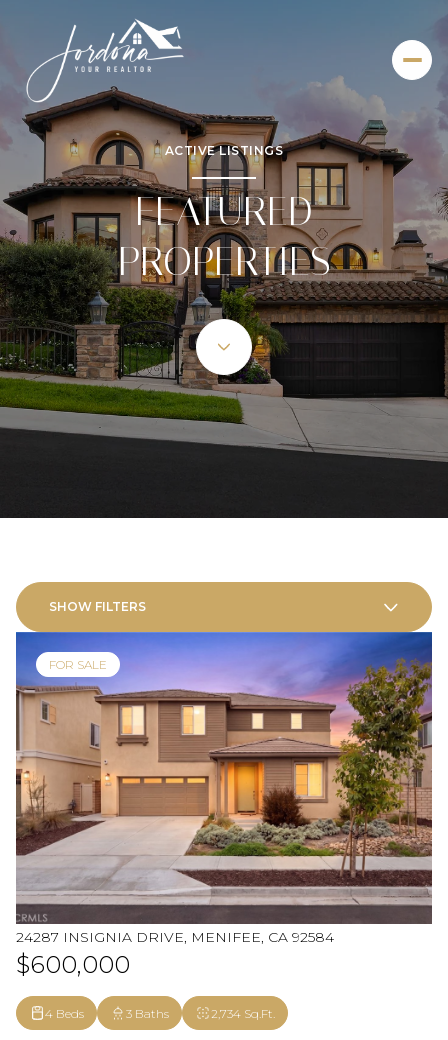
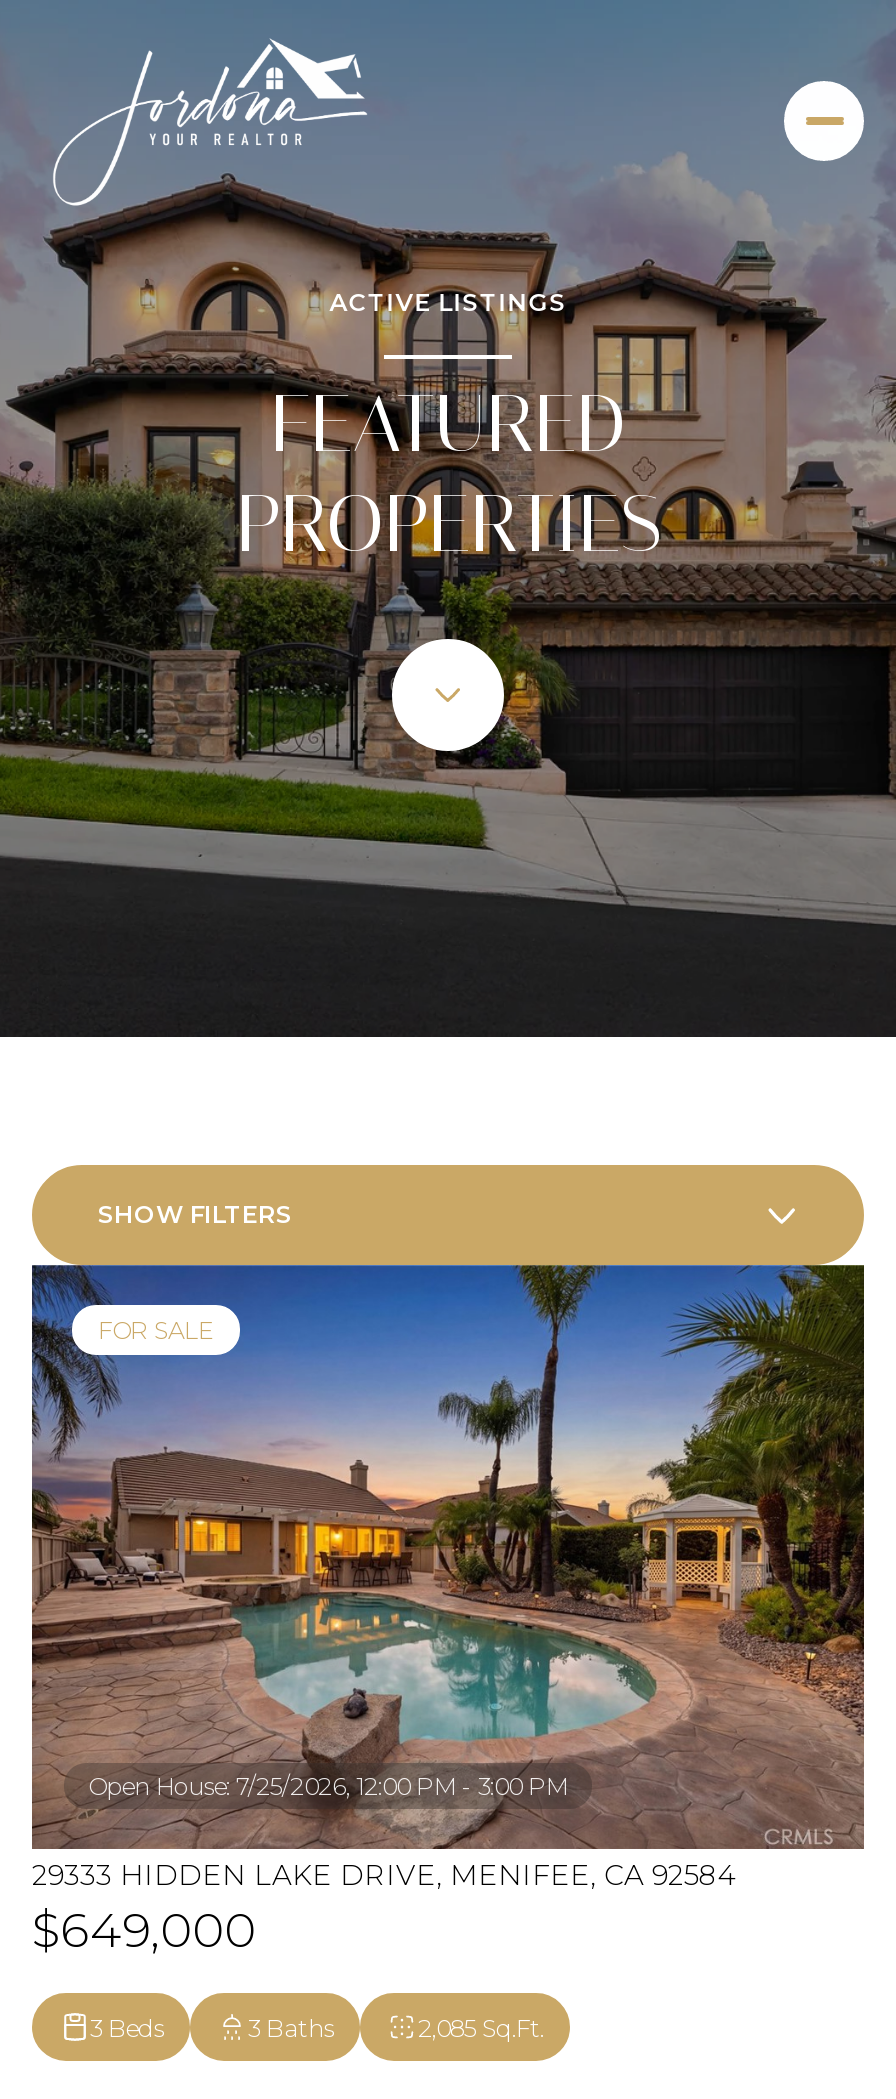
- [image]
- 24287 INSIGNIA DRIVE, MENIFEE, CA 92584
- $600,000
- 4 Beds
+ [image]
+ Open House: 7/25/2026, 12:00 PM - 3:00 PM
+ 29333 HIDDEN LAKE DRIVE, MENIFEE, CA 92584
+ $649,000
+ 3 Beds

- 2,734 Sq.Ft.
+ 2,085 Sq.Ft.
